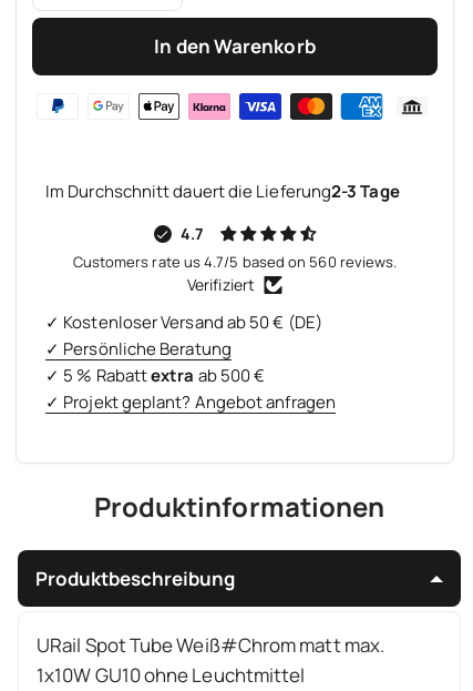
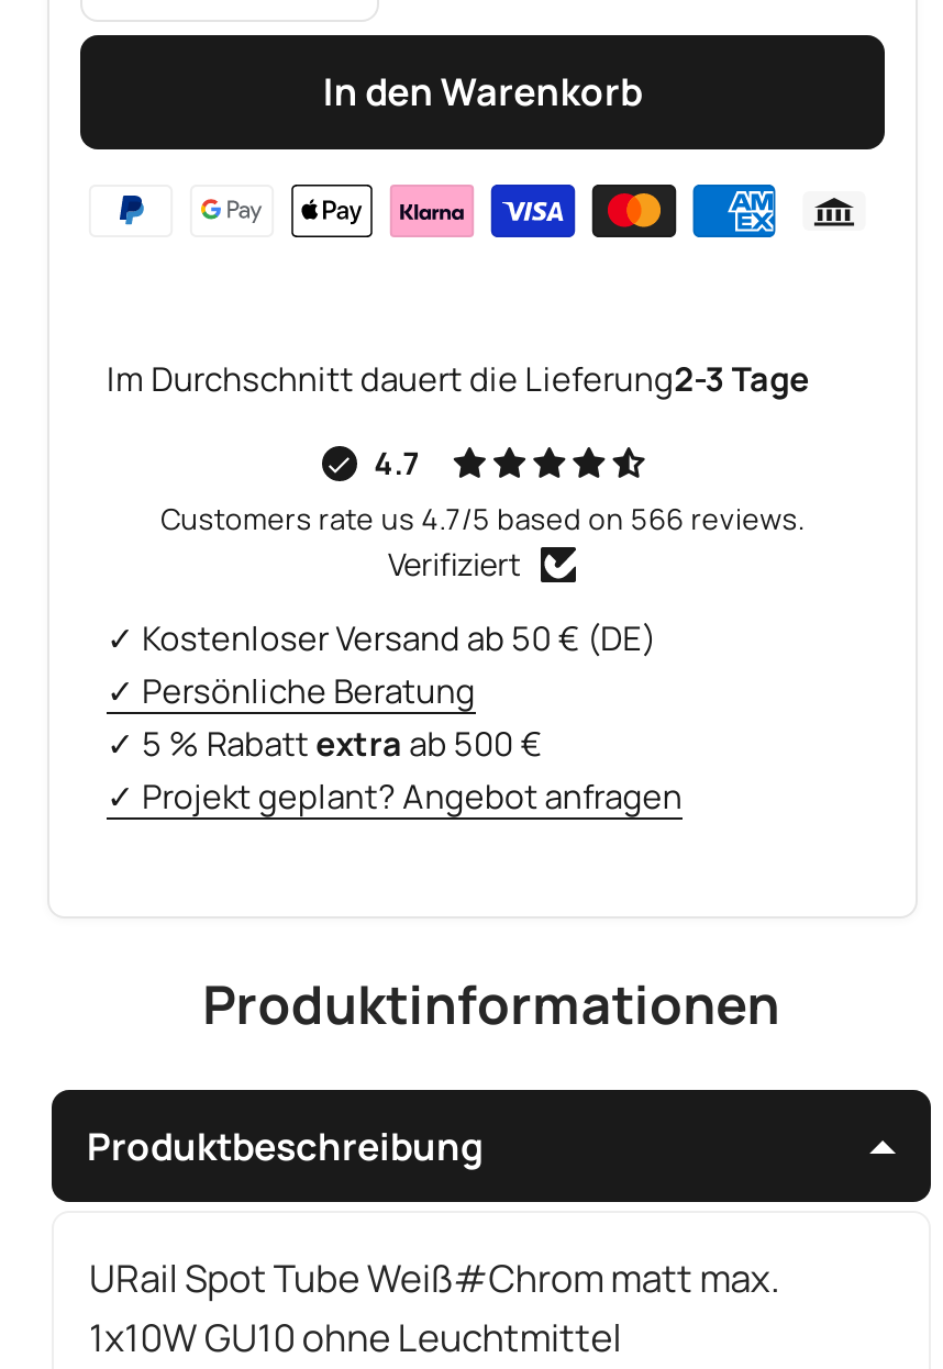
- Customers rate us 4.7/5 based on 560 reviews.
+ Customers rate us 4.7/5 based on 566 reviews.
